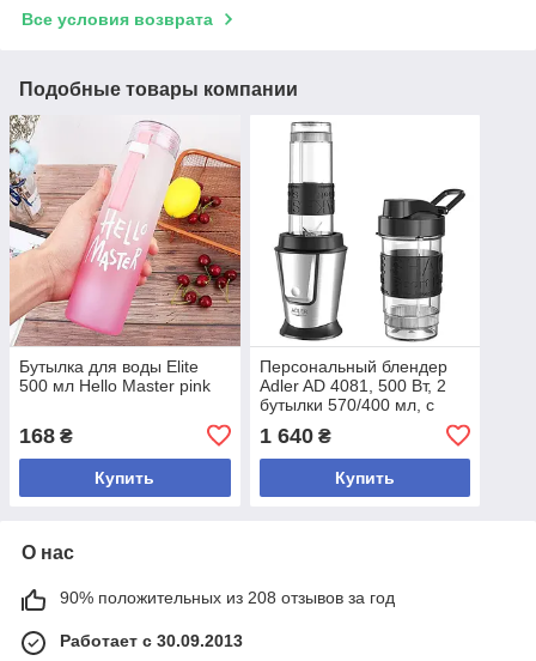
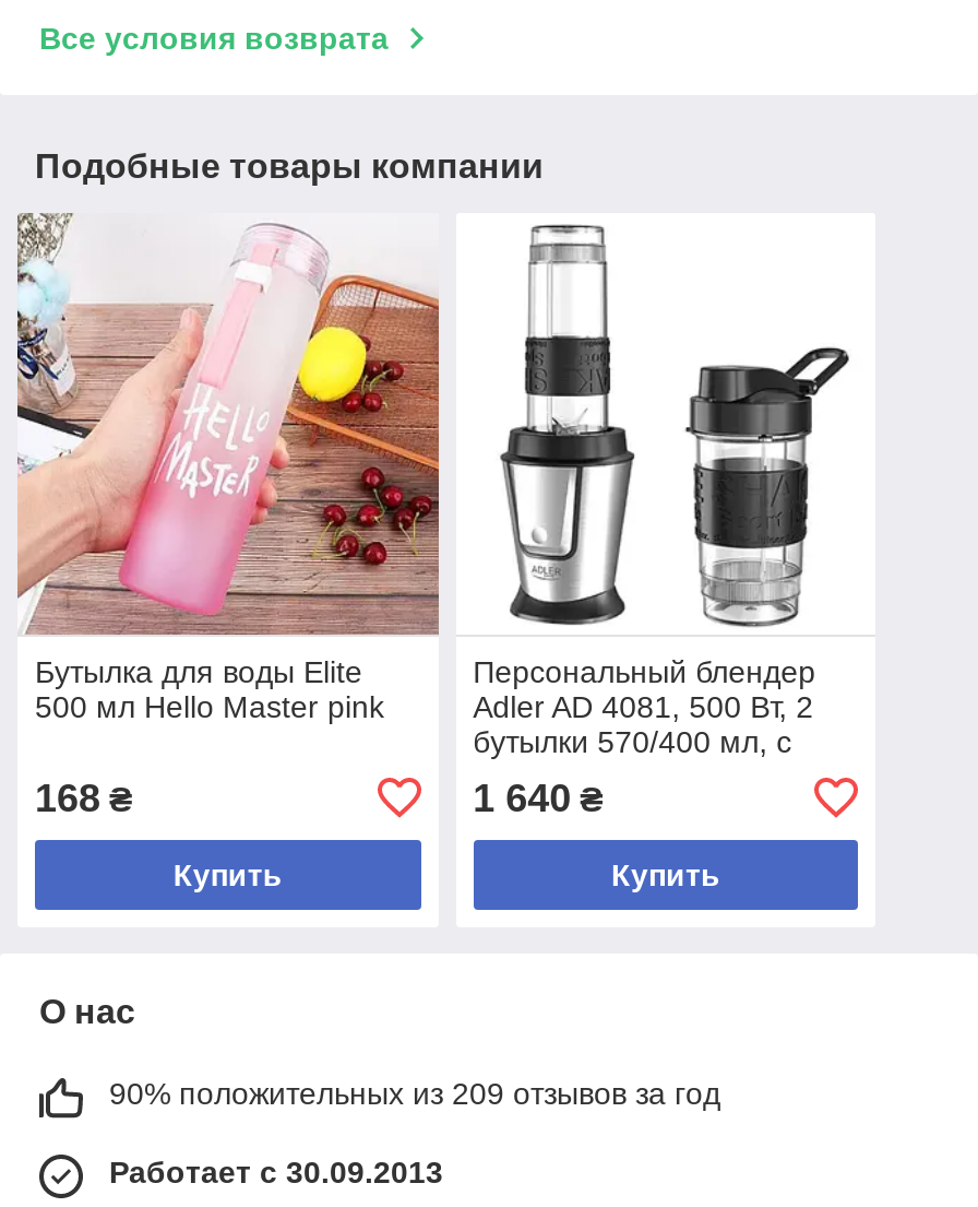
- 90% положительных из 208 отзывов за год
+ 90% положительных из 209 отзывов за год
